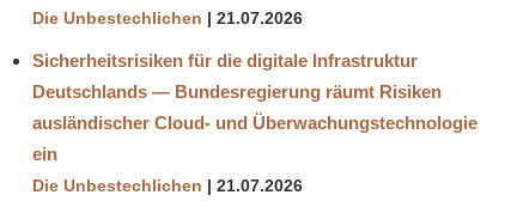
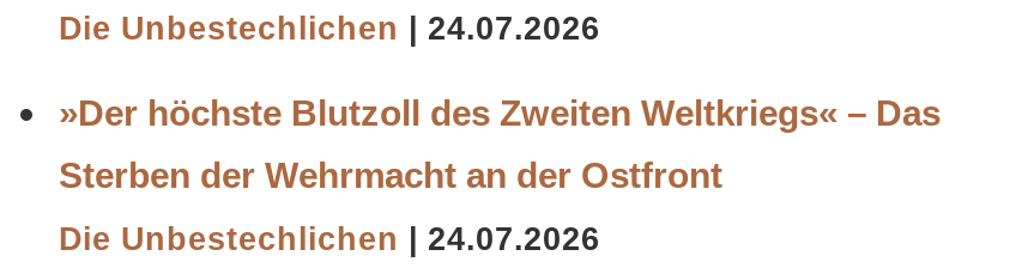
- 21.07.2026
- Sicherheitsrisiken für die digitale Infrastruktur
- Deutschlands — Bundesregierung räumt Risiken
- ausländischer Cloud- und Überwachungstechnologie
- ein
+ 24.07.2026
+ »Der höchste Blutzoll des Zweiten Weltkriegs« – Das
+ Sterben der Wehrmacht an der Ostfront

- Die Unbestechlichen 21.07.2026
+ Die Unbestechlichen 24.07.2026
